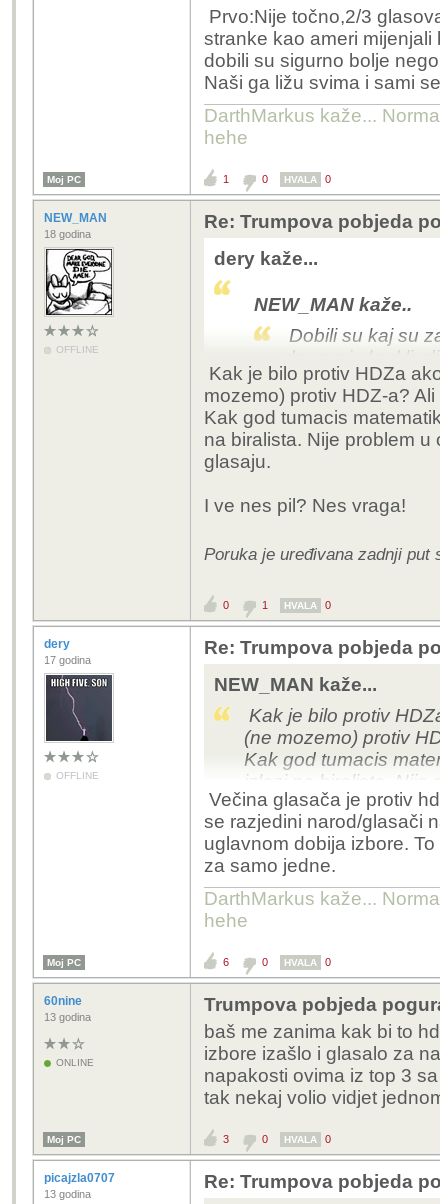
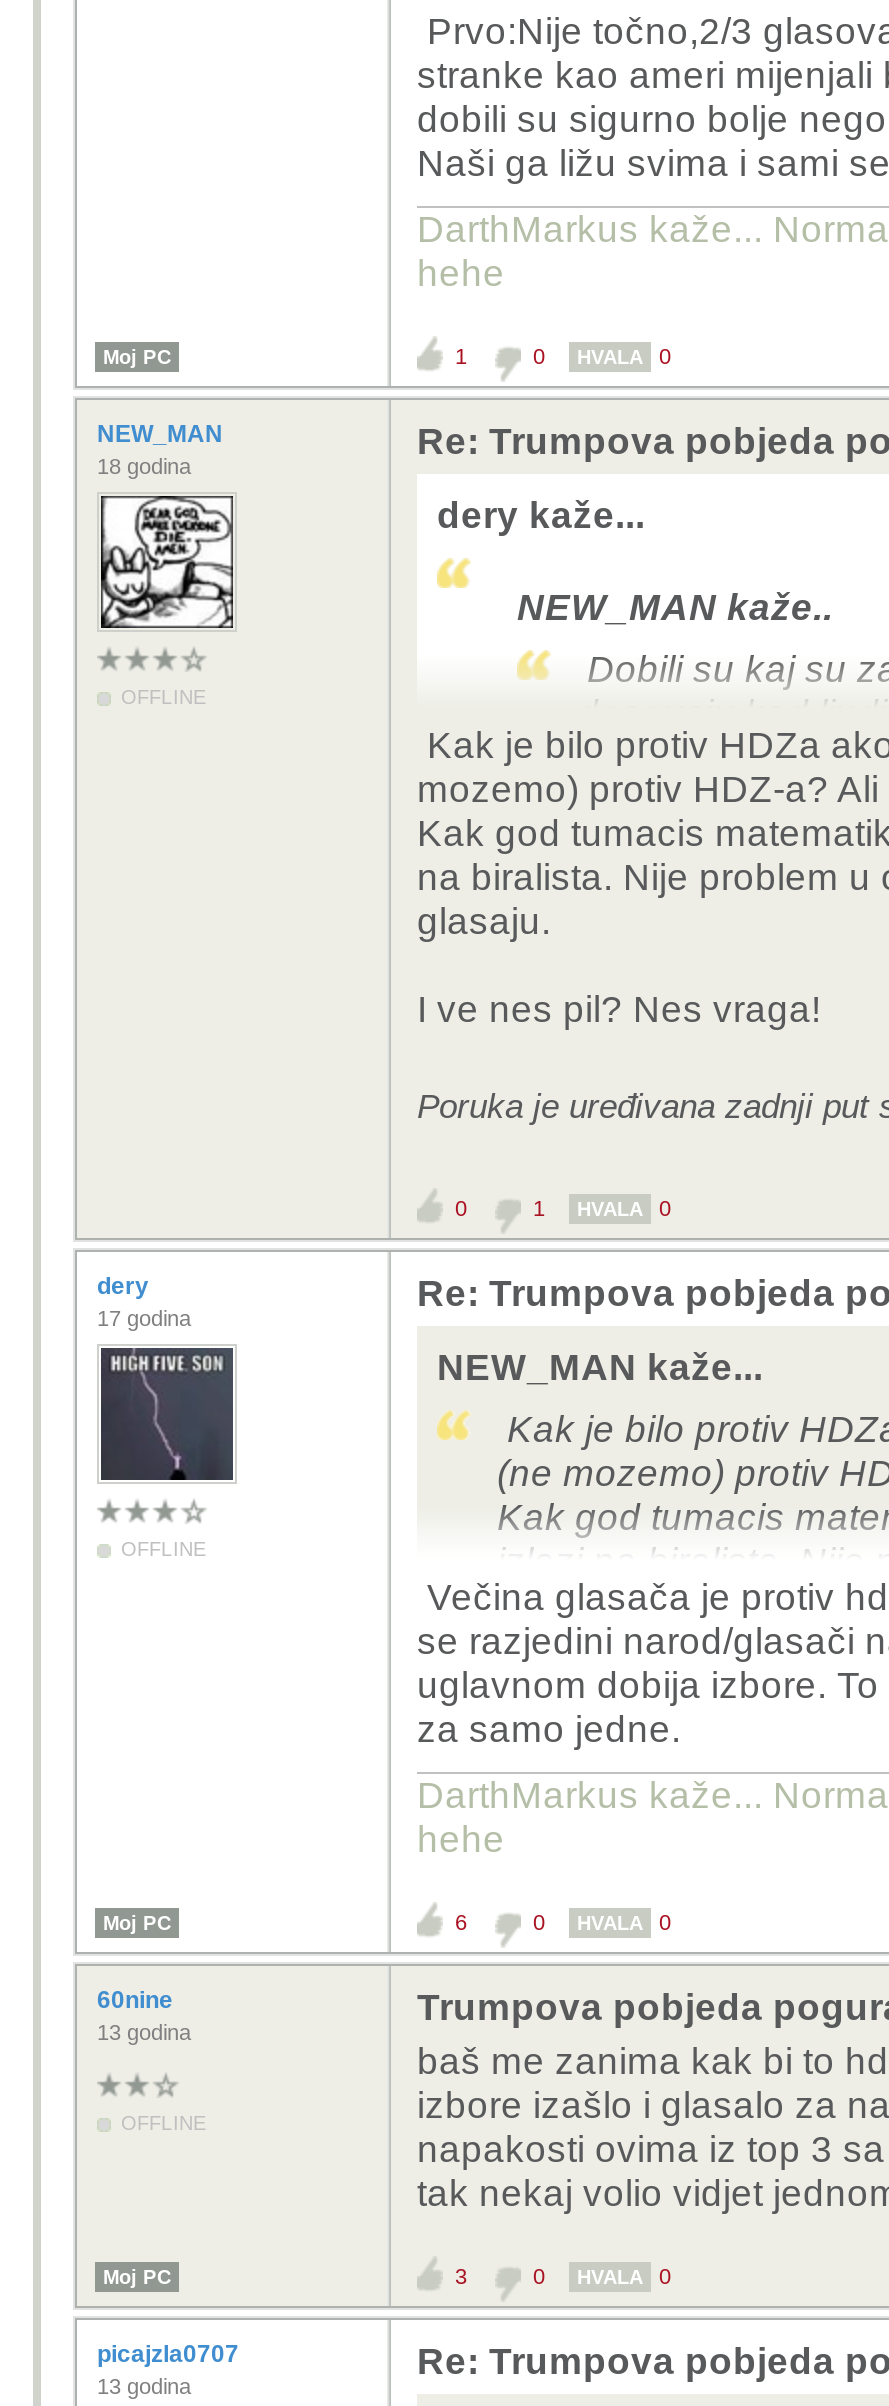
- ONLINE
+ OFFLINE
